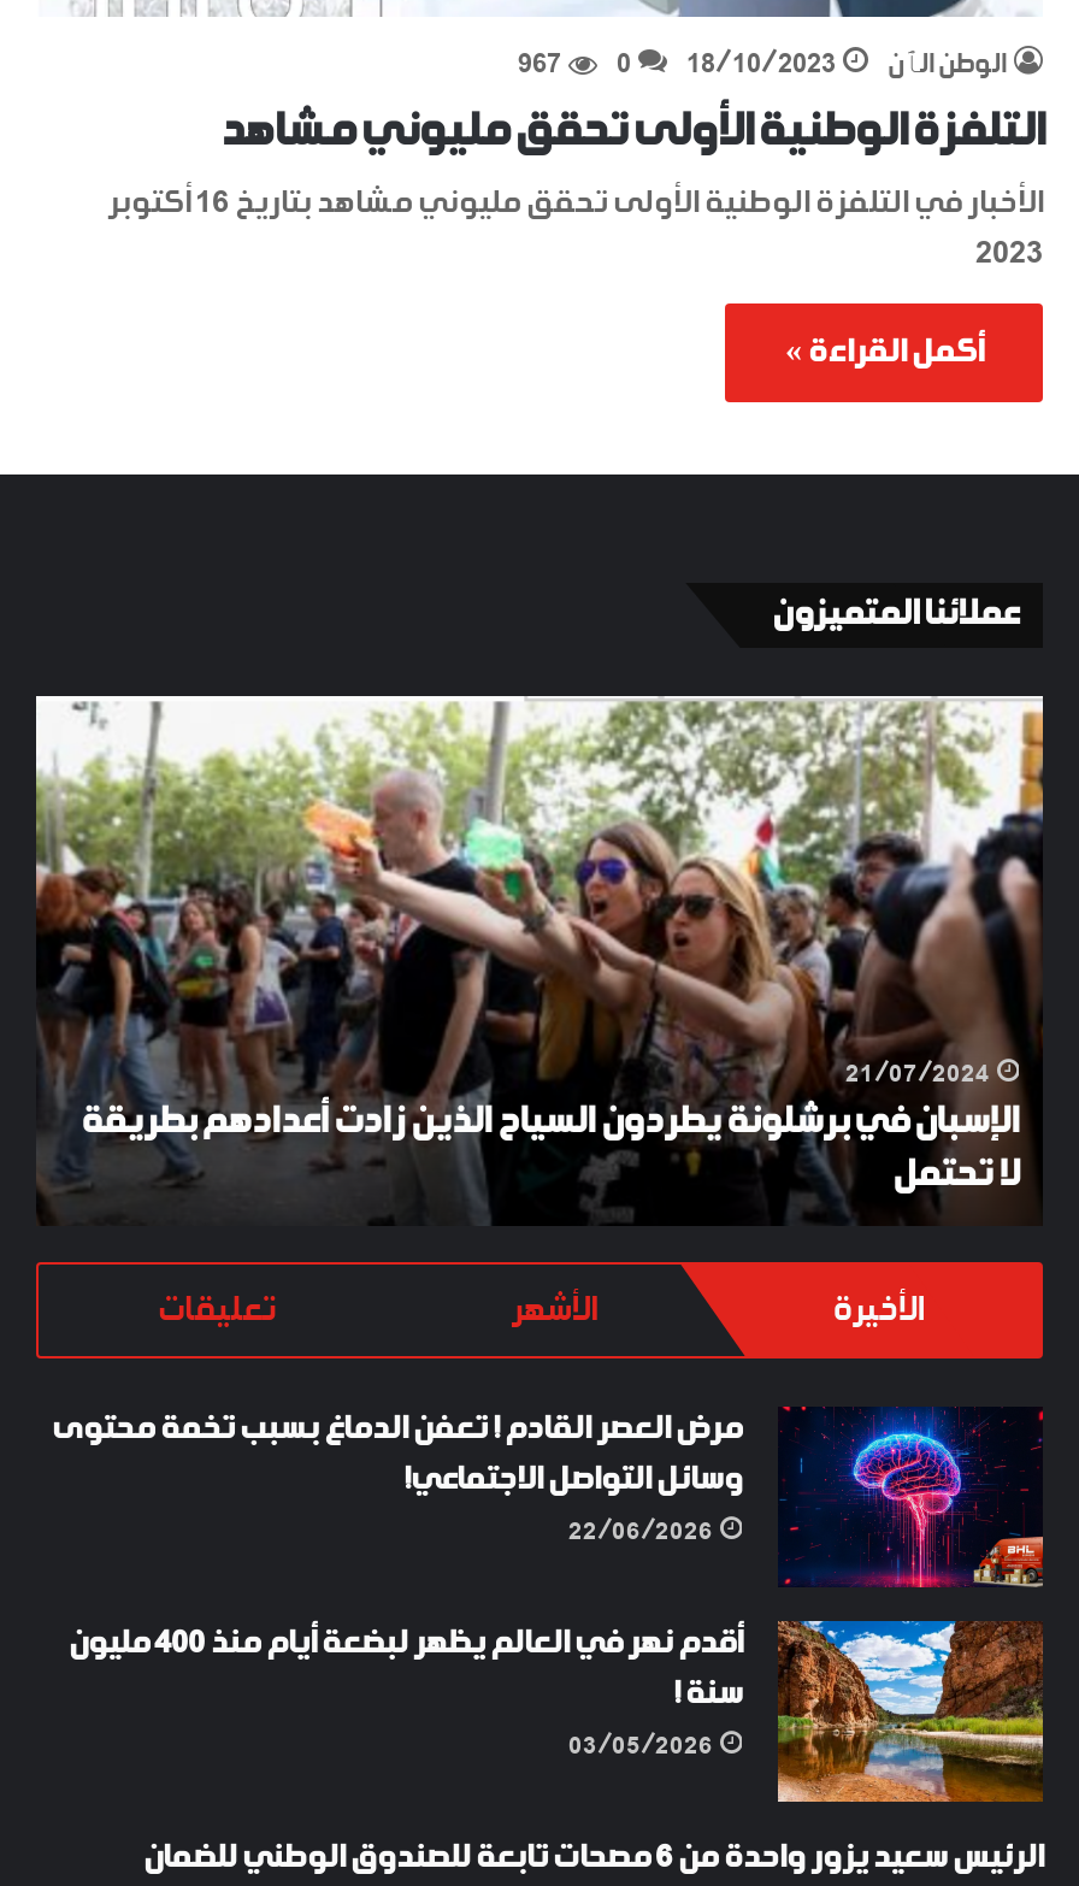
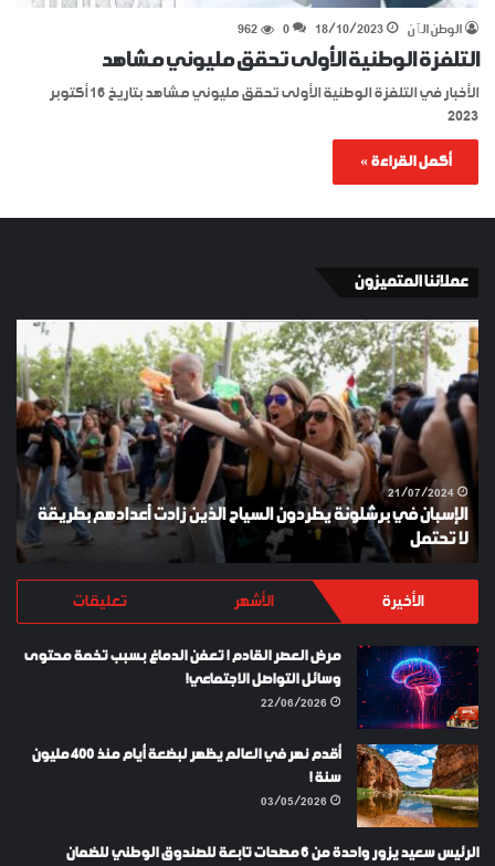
- الوطن الٱن 18/10/2023 0 967
+ الوطن الٱن 18/10/2023 0 962
